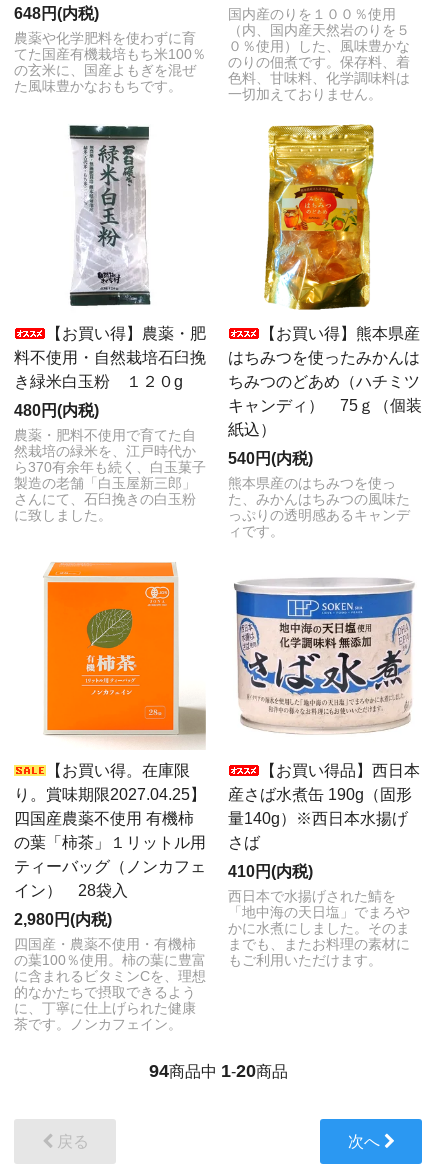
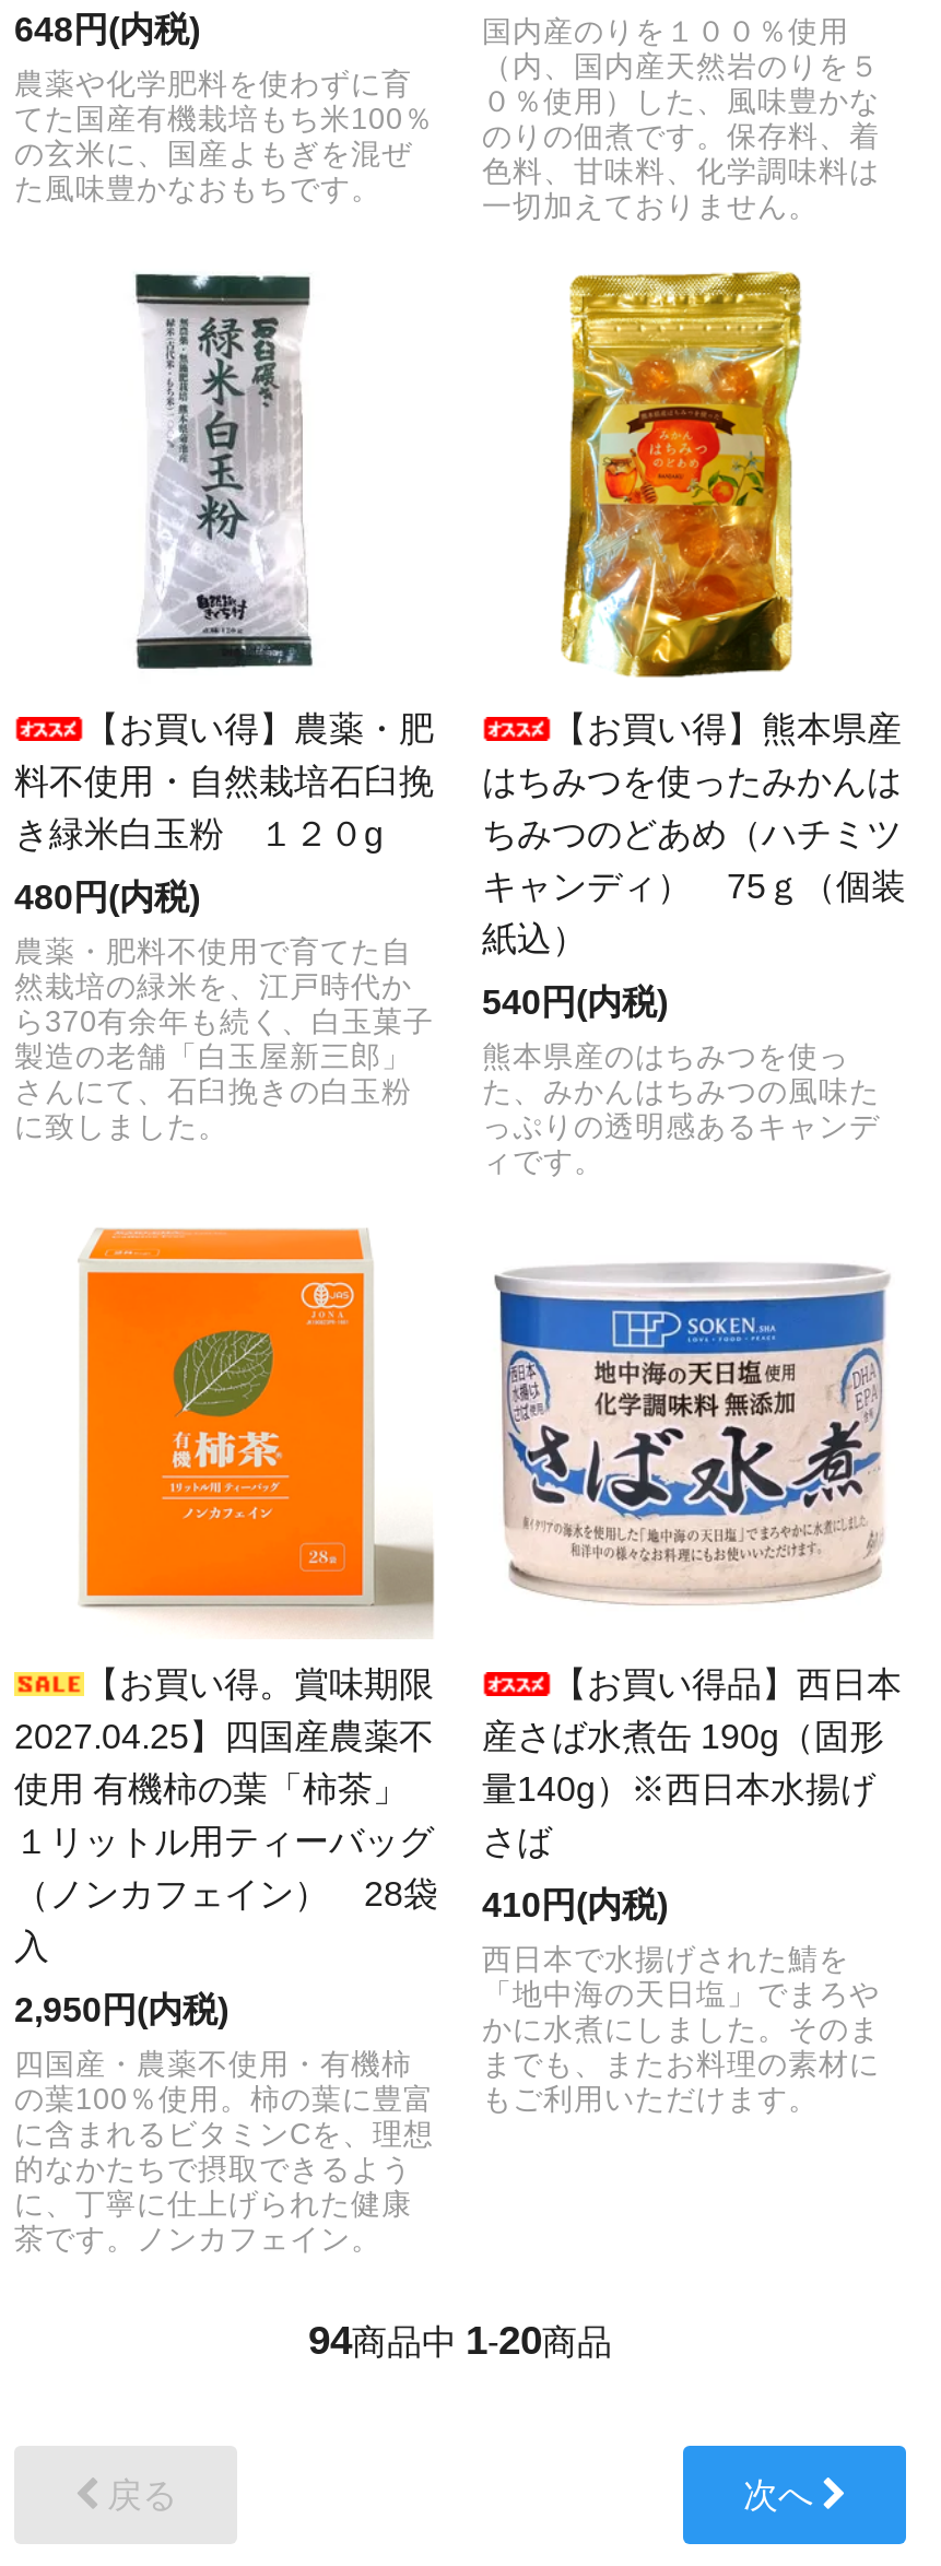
- 【お買い得。在庫限
- り。賞味期限2027.04.25】
- 四国産農薬不使用 有機柿
- の葉「柿茶」１リットル用
- ティーバッグ（ノンカフェ
- イン） 28袋入
+ 【お買い得。賞味期限
+ 2027.04.25】四国産農薬不
+ 使用 有機柿の葉「柿茶」
+ １リットル用ティーバッグ
+ （ノンカフェイン） 28袋
+ 入

- 2,980円(内税)
+ 2,950円(内税)
